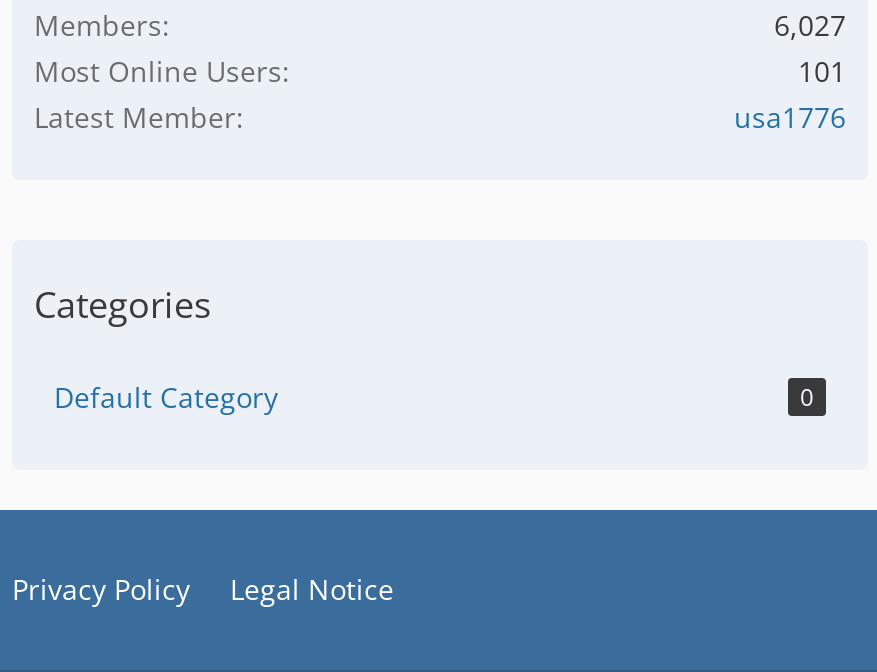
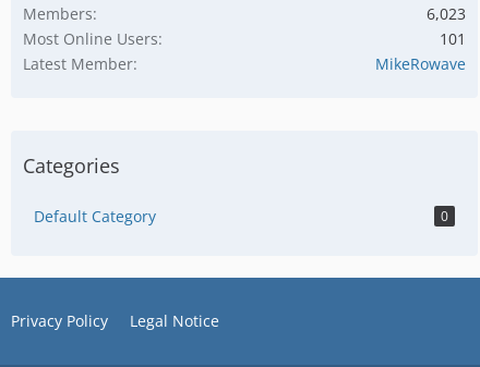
- 6,027
+ 6,023

- usa1776
+ MikeRowave
